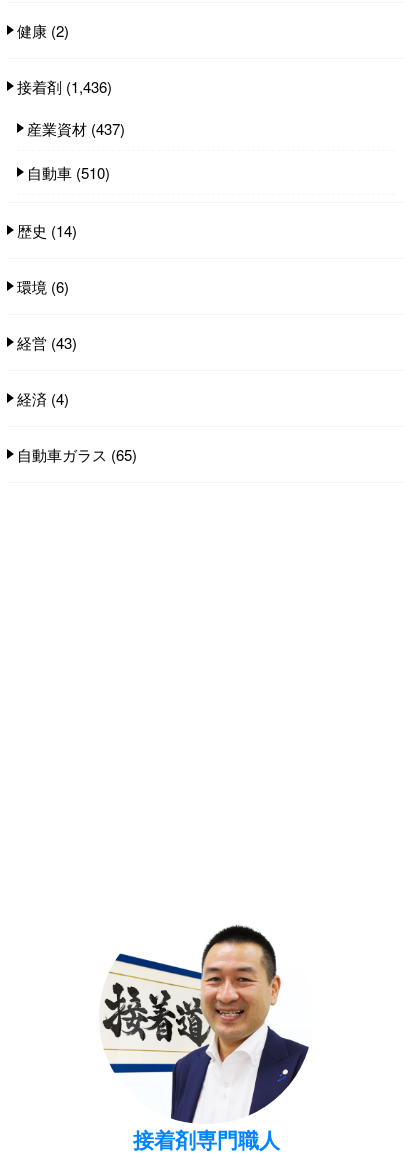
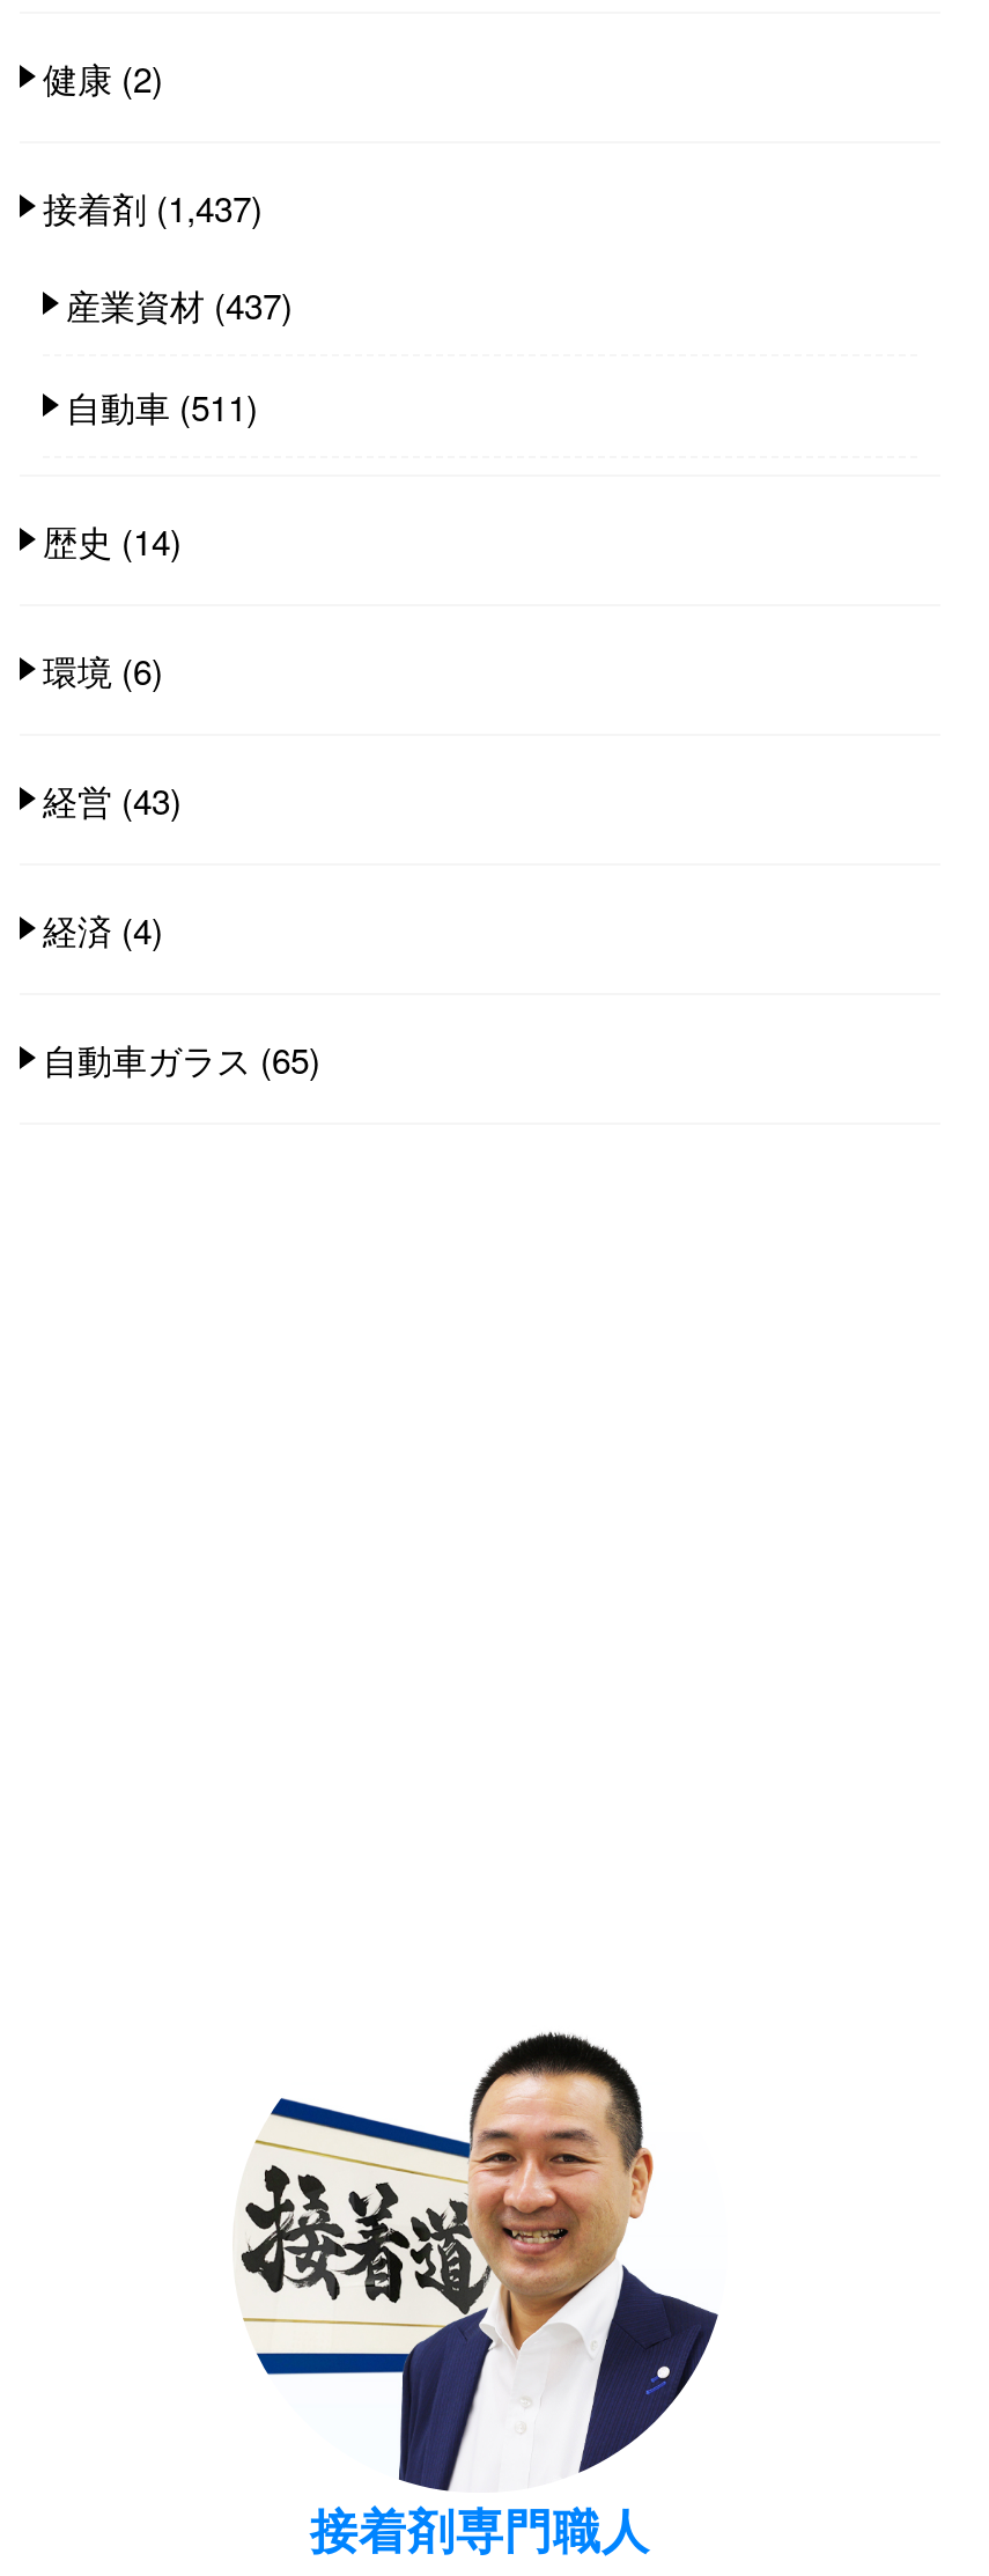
- 接着剤(1,436)
+ 接着剤(1,437)

- 自動車(510)
+ 自動車(511)
